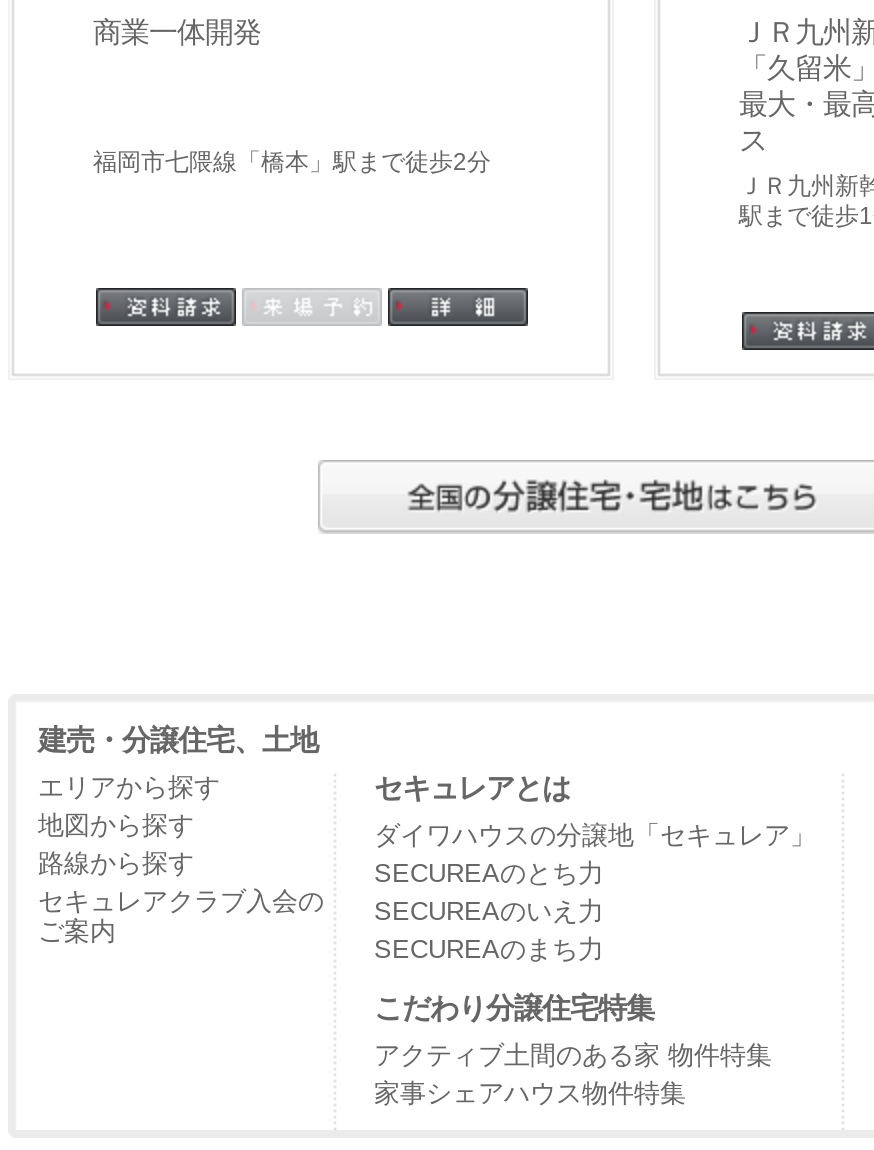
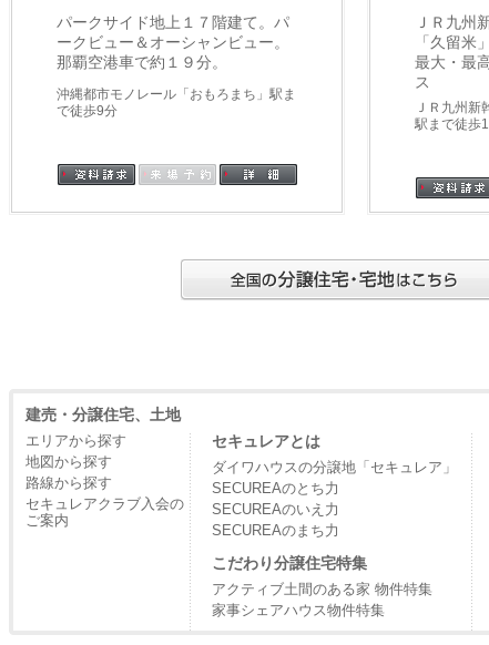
- 商業一体開発
+ パークサイド地上１７階建て。パ
+ ークビュー＆オーシャンビュー。
+ 那覇空港車で約１９分。

- 福岡市七隈線「橋本」駅まで徒歩2分
+ 沖縄都市モノレール「おもろまち」駅ま
+ で徒歩9分
